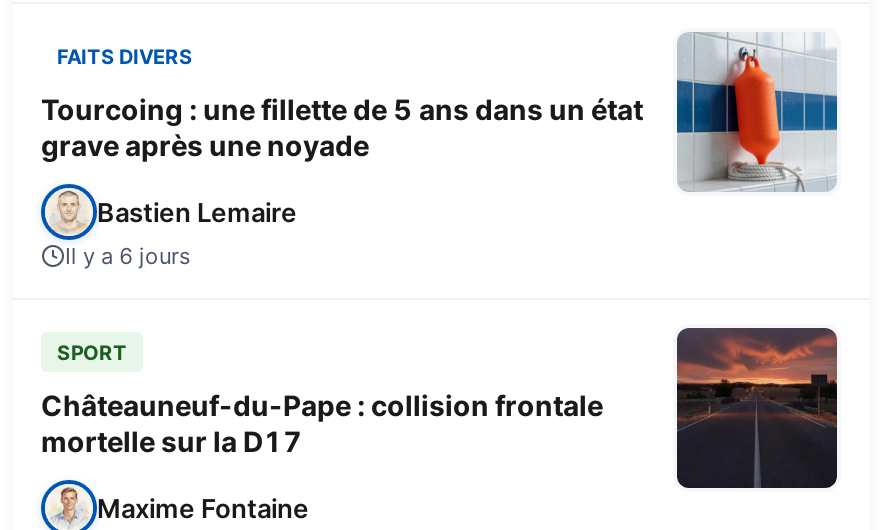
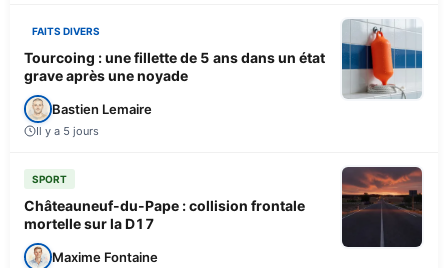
- Il y a 6 jours
+ Il y a 5 jours
